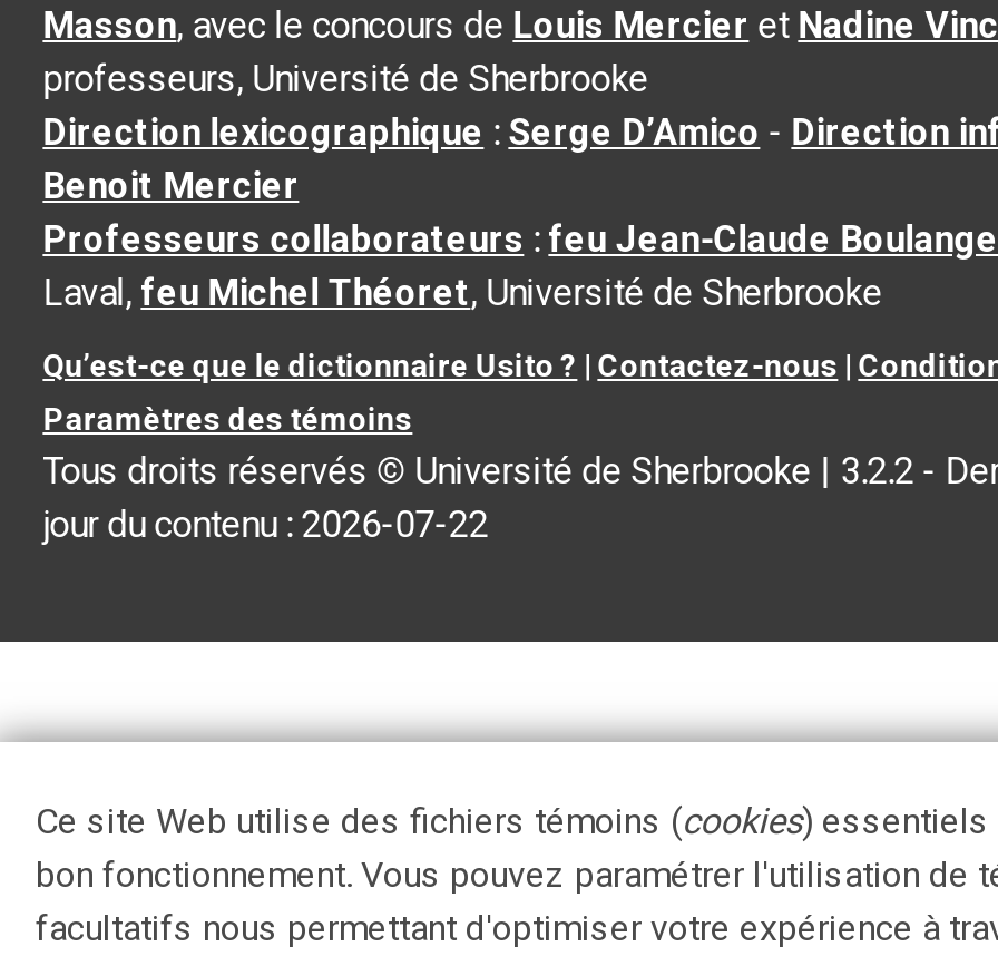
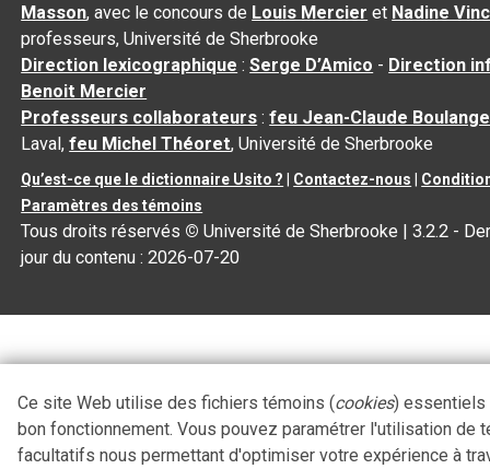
- jour du contenu : 2026-07-22
+ jour du contenu : 2026-07-20
